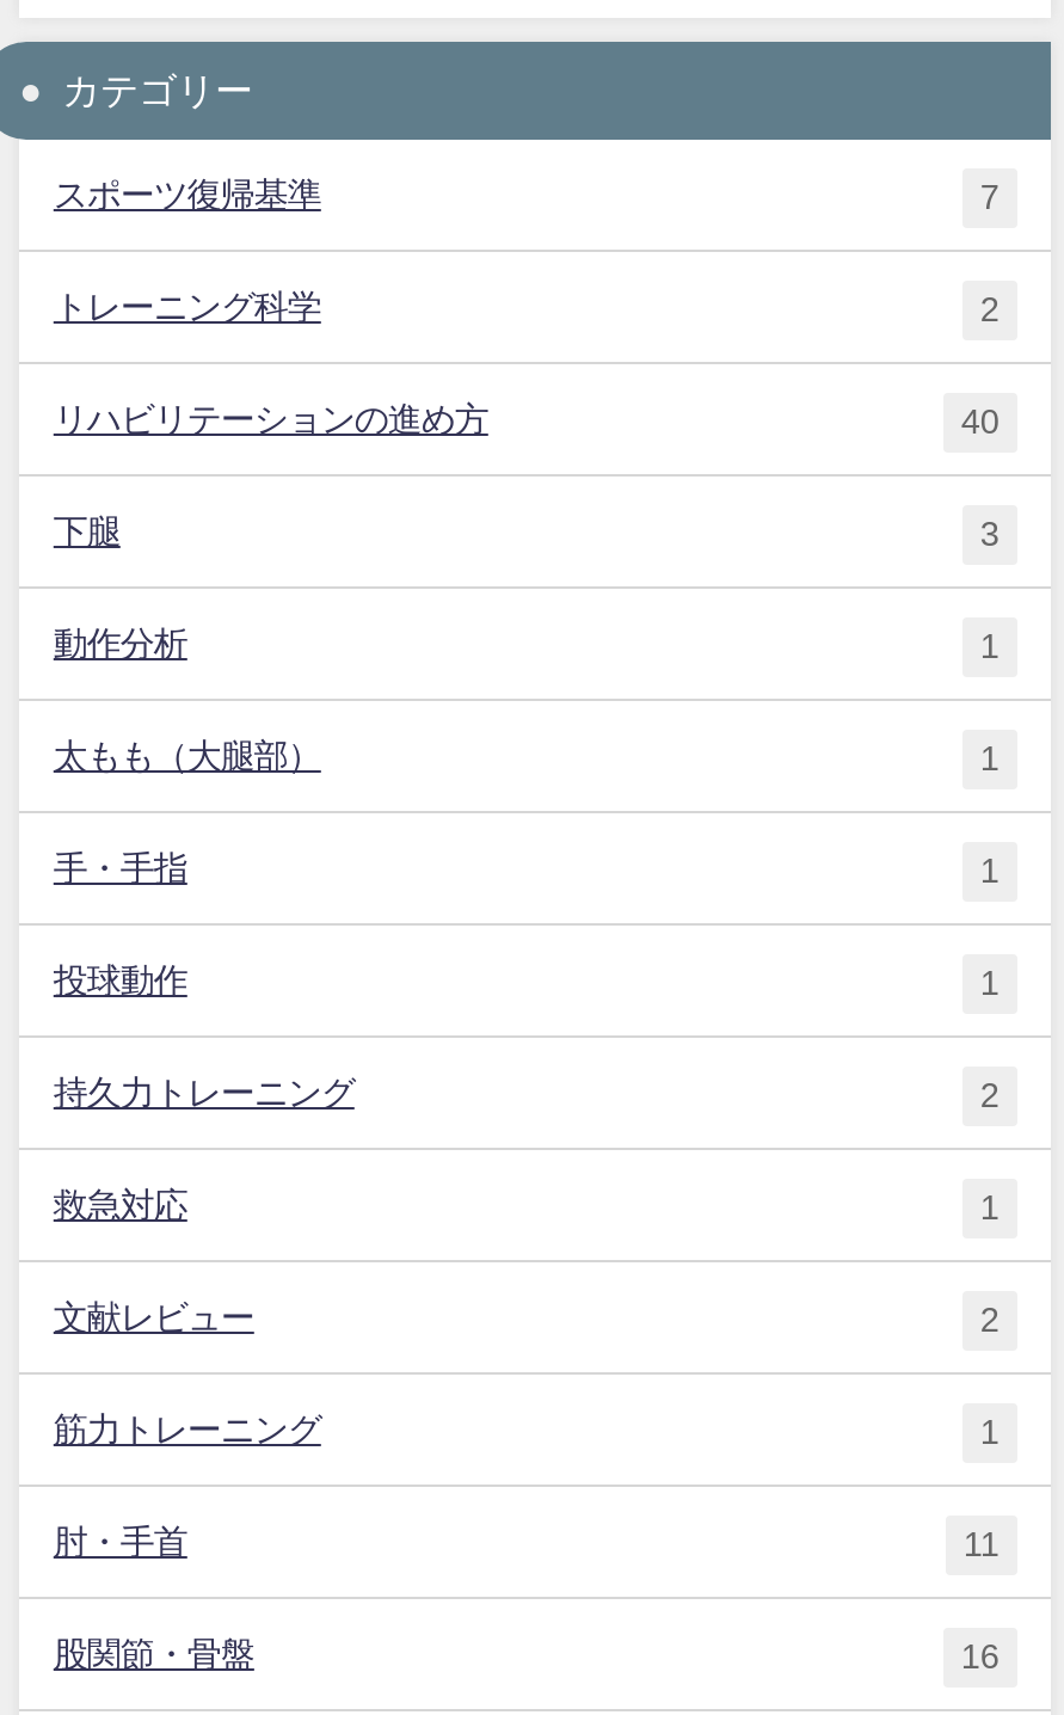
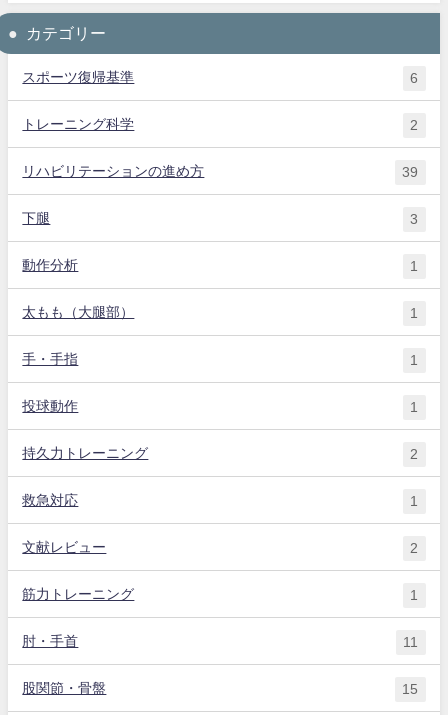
- 7
+ 6

- 40
+ 39

- 16
+ 15
